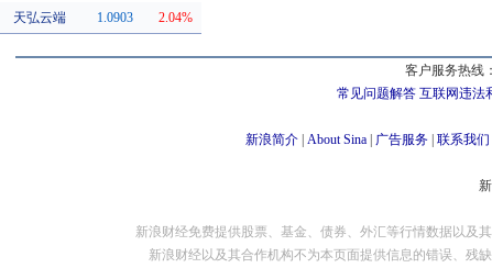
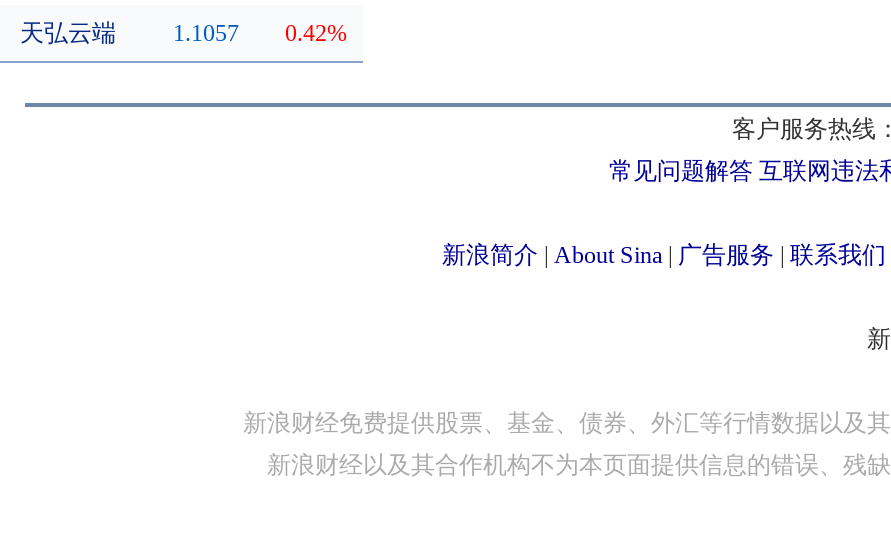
- 1.0903
+ 1.1057

- 2.04%
+ 0.42%
